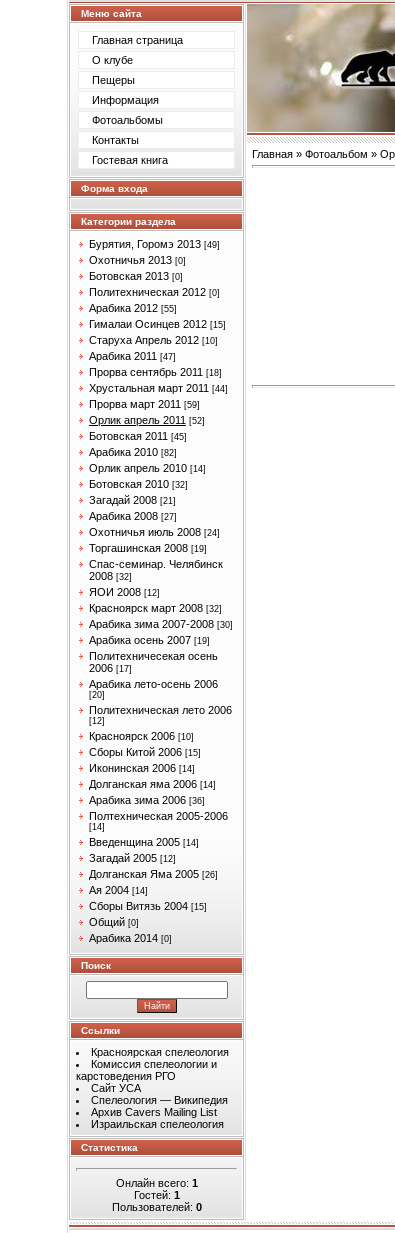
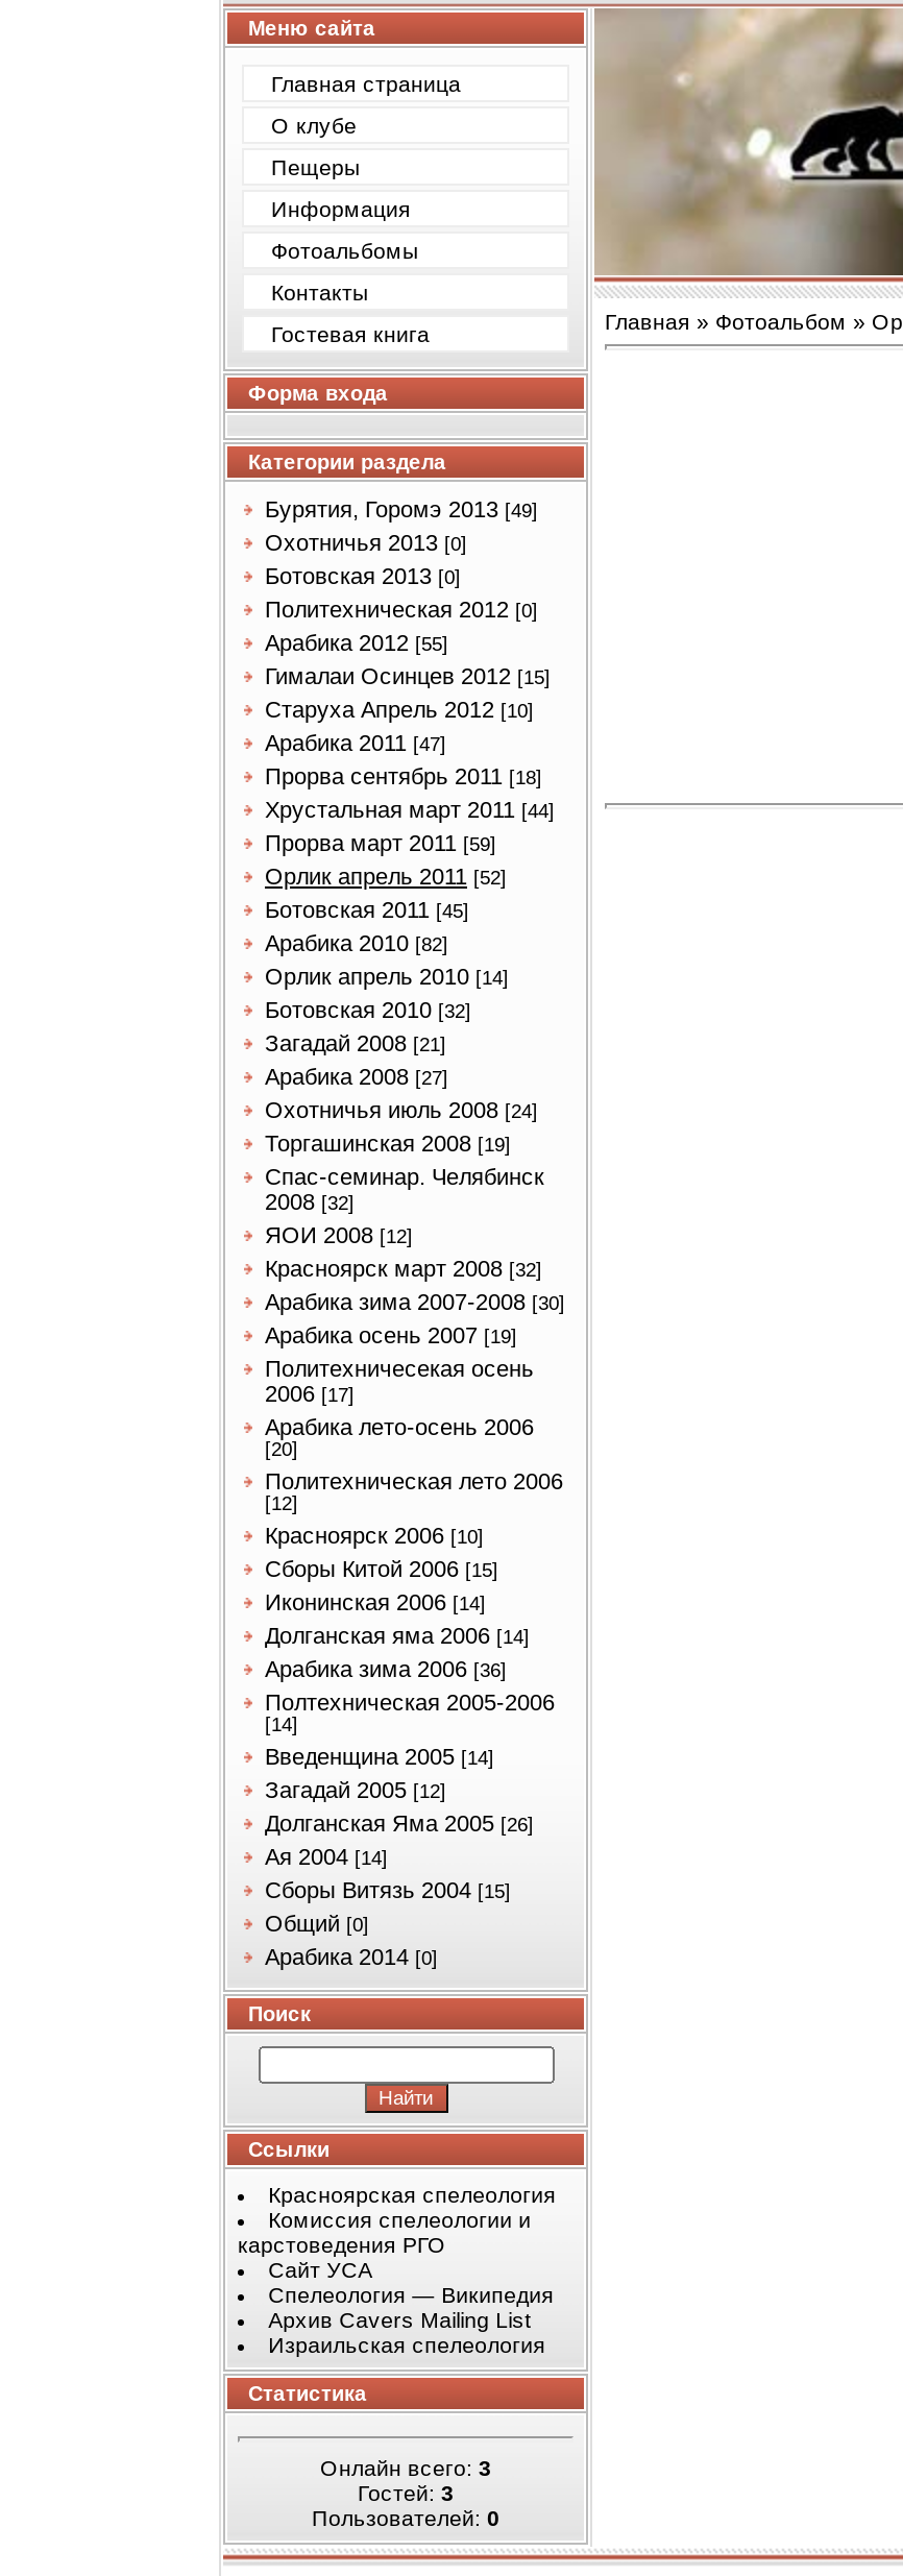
- Онлайн всего: 1
+ Онлайн всего: 3

- Гостей: 1
+ Гостей: 3
